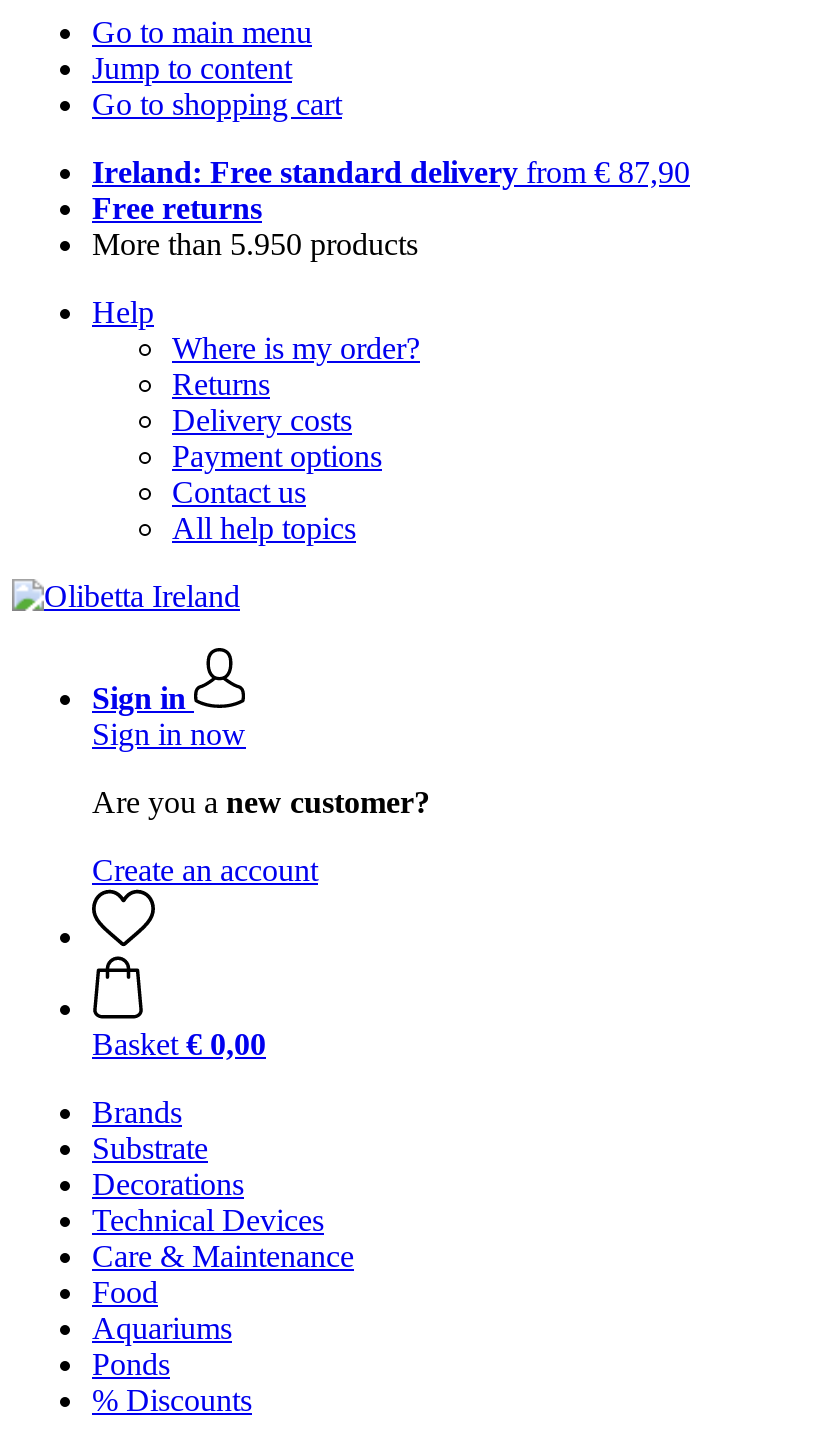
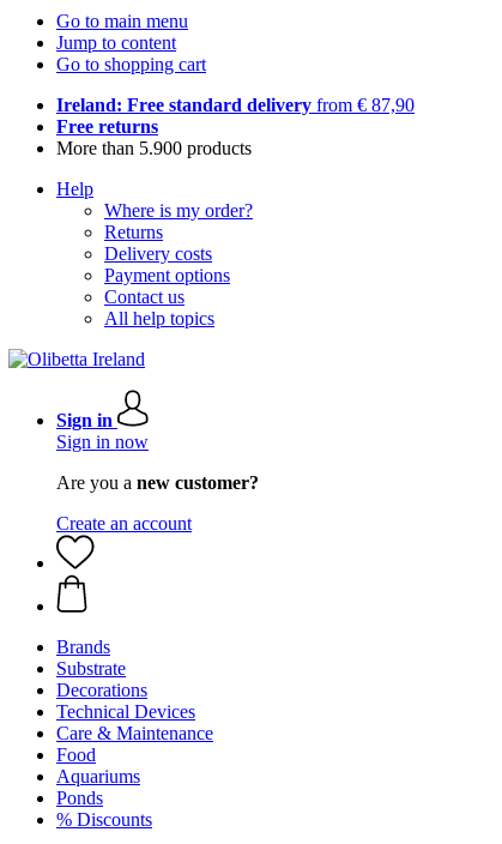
- More than 5.950 products
+ More than 5.900 products

- Basket € 0,00
